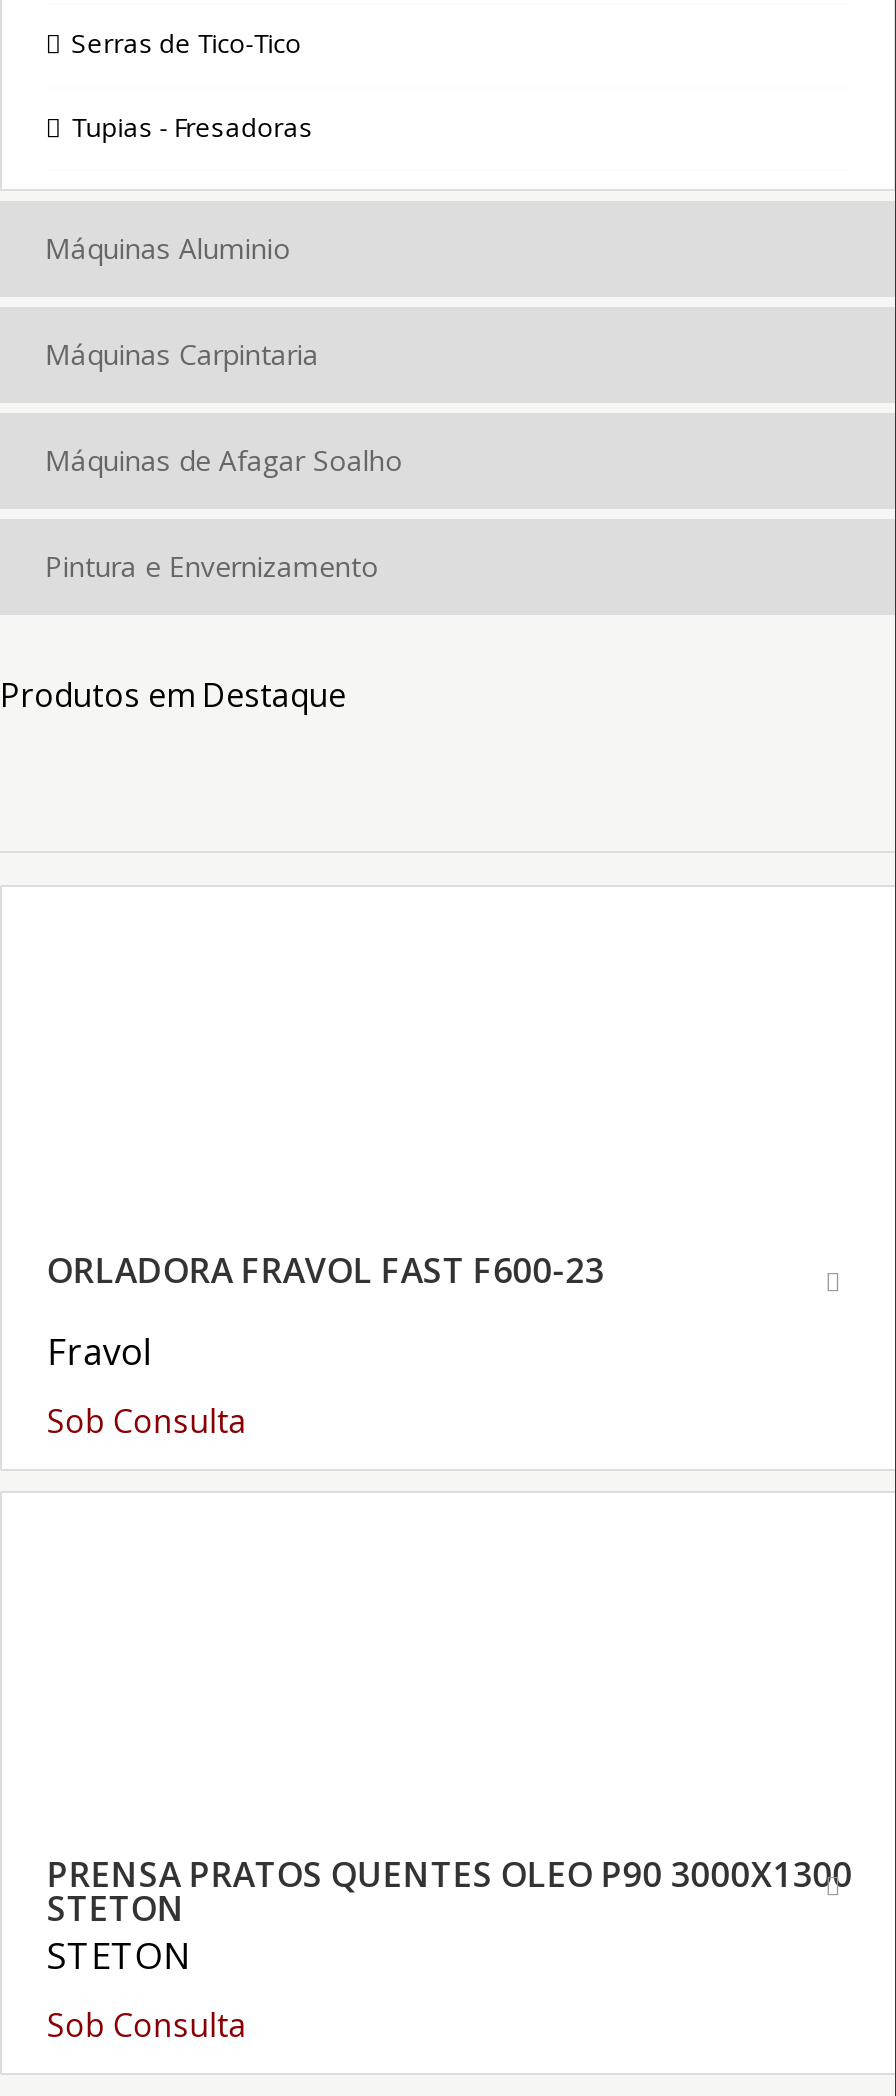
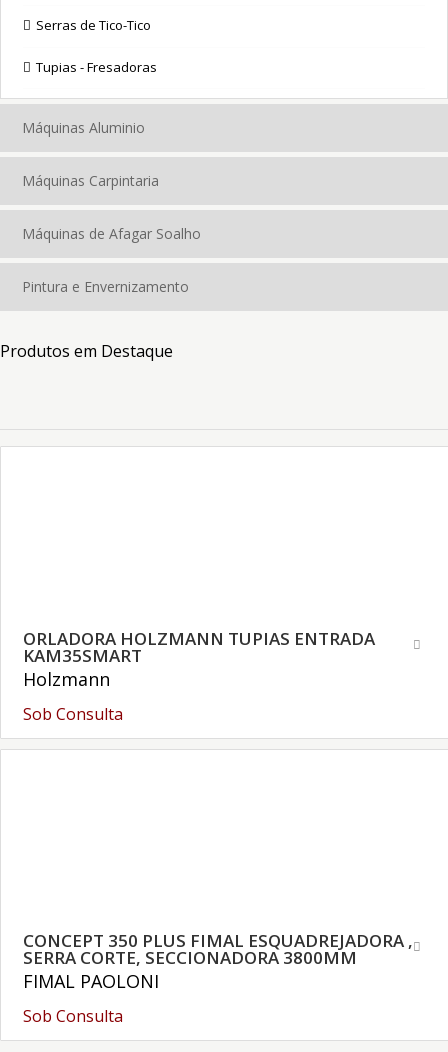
- ORLADORA FRAVOL FAST F600-23
- Fravol
+ ORLADORA HOLZMANN TUPIAS ENTRADA
+ KAM35SMART
+ Holzmann

- PRENSA PRATOS QUENTES OLEO P90 3000X1300
- STETON
- STETON
+ CONCEPT 350 PLUS FIMAL ESQUADREJADORA ,
+ SERRA CORTE, SECCIONADORA 3800MM
+ FIMAL PAOLONI
